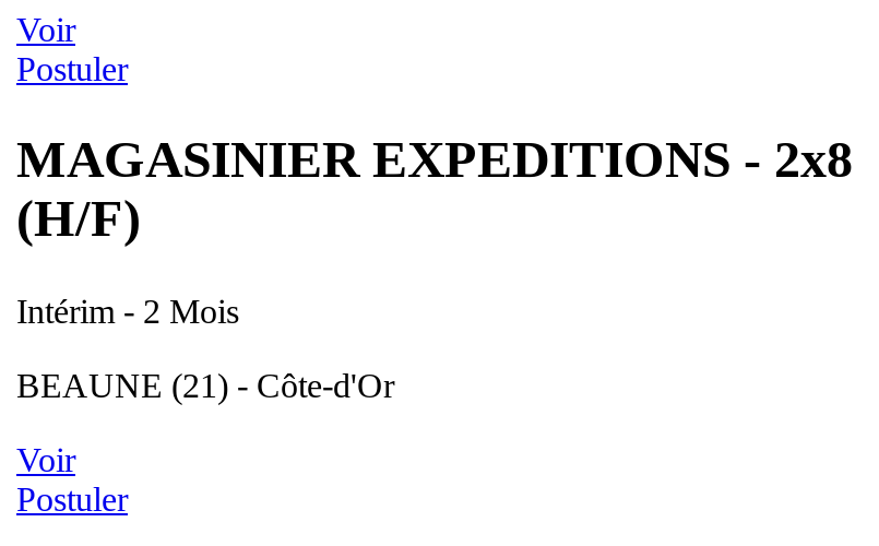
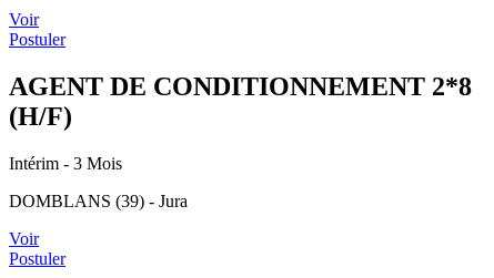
- MAGASINIER EXPEDITIONS - 2x8
+ AGENT DE CONDITIONNEMENT 2*8

- Intérim - 2 Mois
+ Intérim - 3 Mois

- BEAUNE (21) - Côte-d'Or
+ DOMBLANS (39) - Jura
